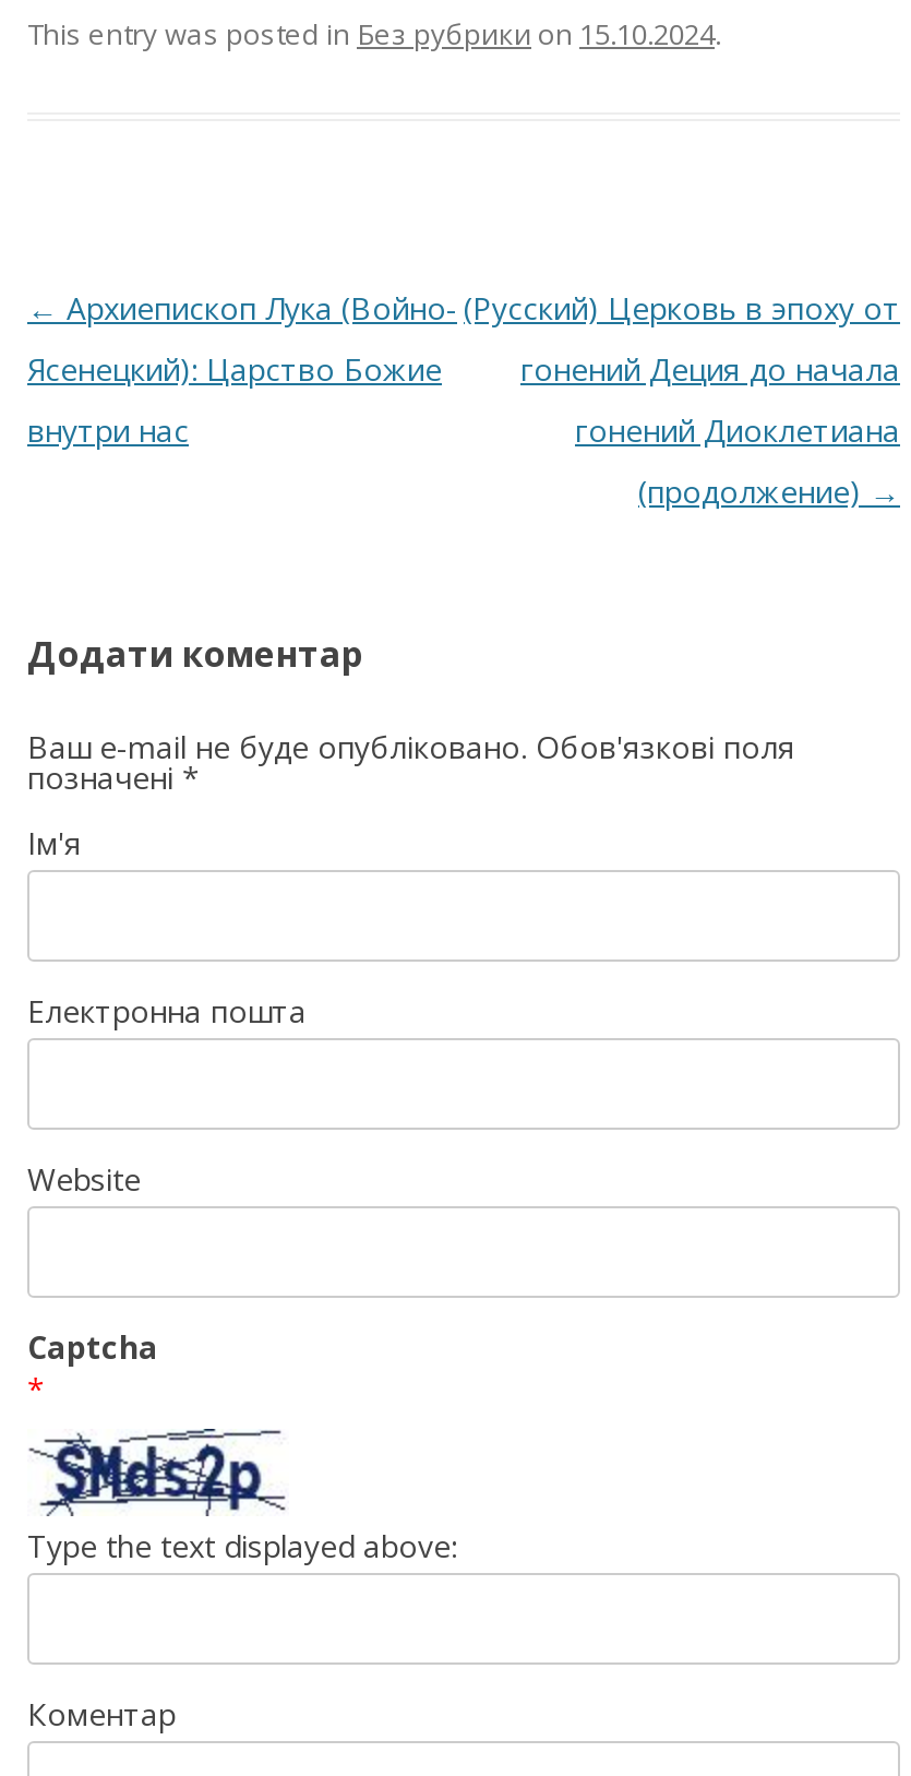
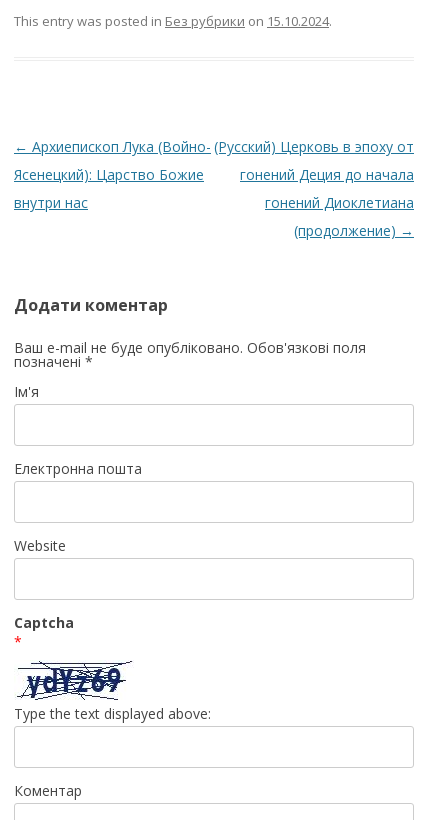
- [image]
+ [image]
